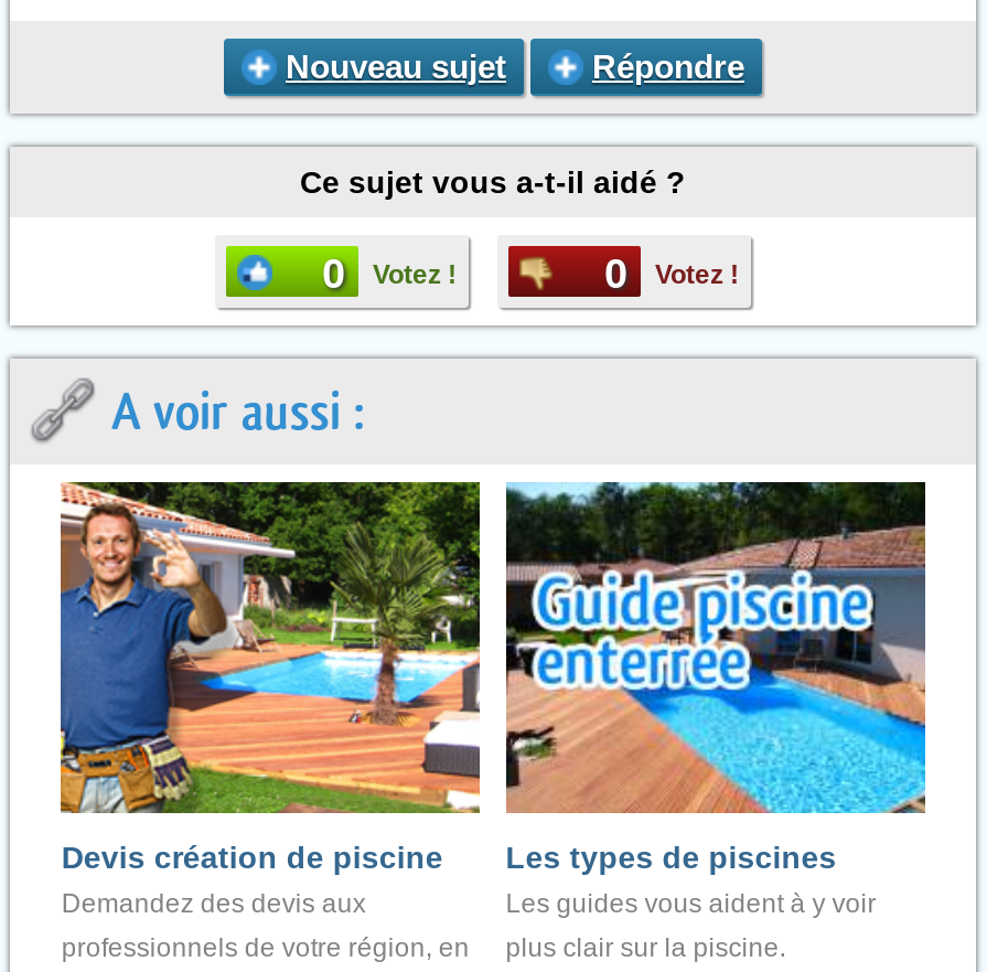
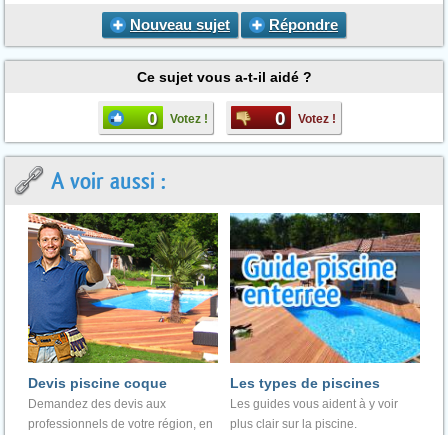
- Devis création de piscine
+ Devis piscine coque
